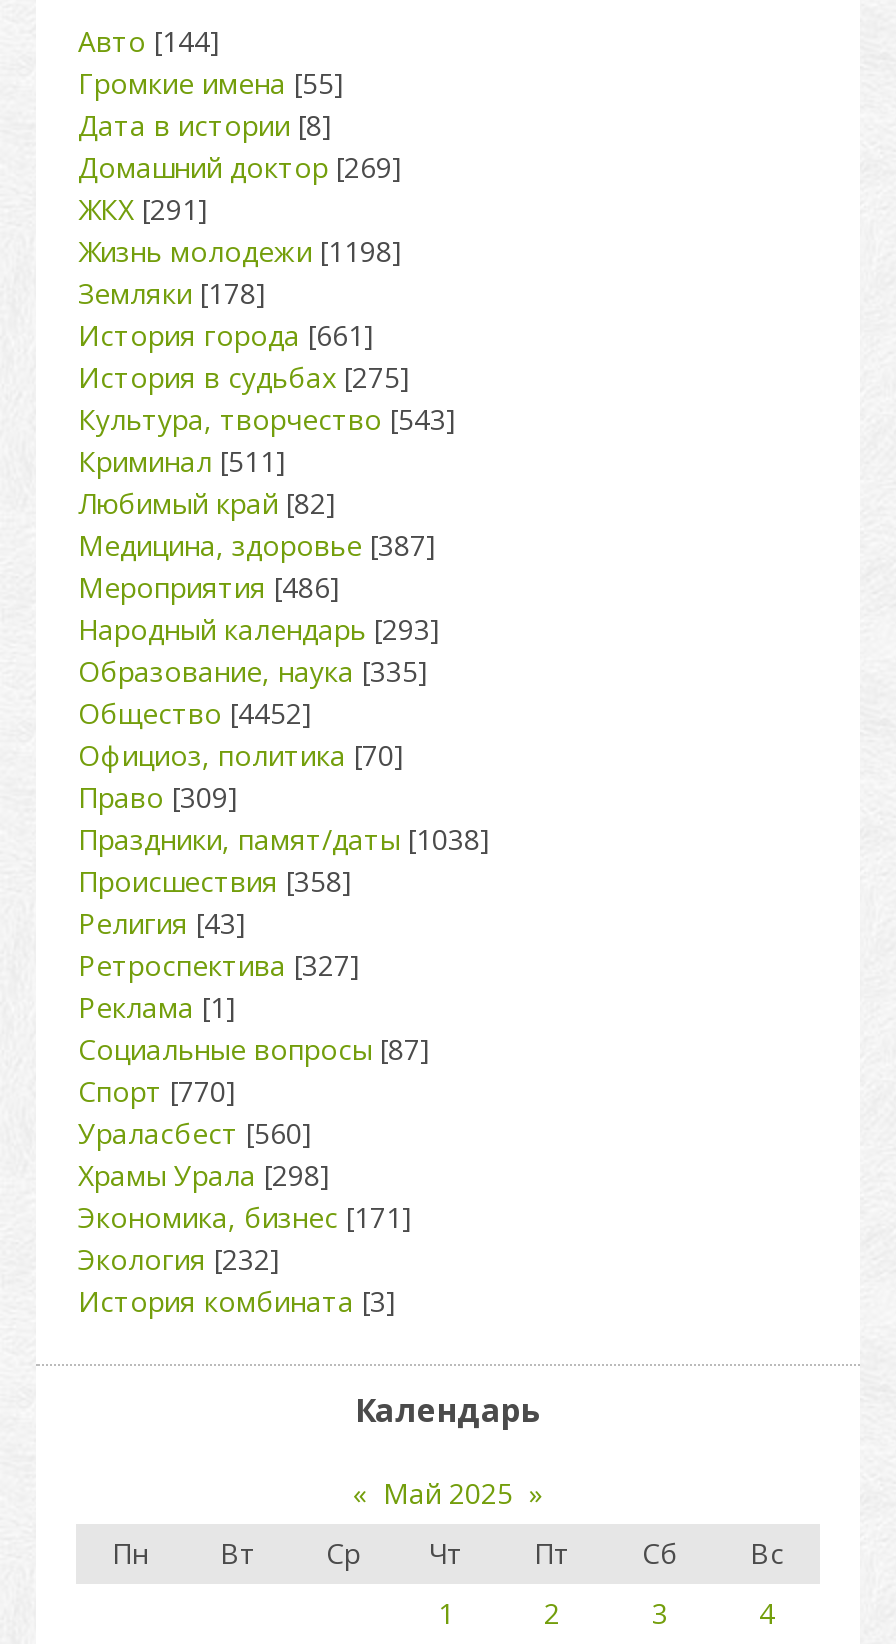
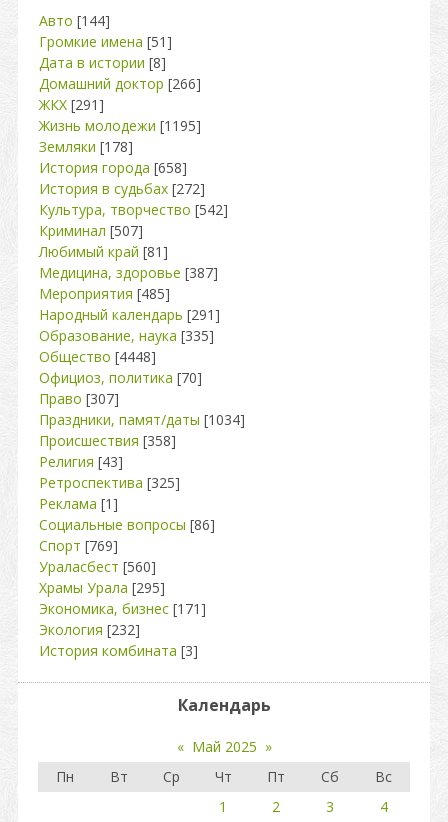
- Громкие имена [55]
+ Громкие имена [51]

- Домашний доктор [269]
+ Домашний доктор [266]

- Жизнь молодежи [1198]
+ Жизнь молодежи [1195]

- История города [661]
+ История города [658]

- История в судьбах [275]
+ История в судьбах [272]

- Культура, творчество [543]
+ Культура, творчество [542]

- Криминал [511]
+ Криминал [507]

- Любимый край [82]
+ Любимый край [81]

- Мероприятия [486]
+ Мероприятия [485]

- Народный календарь [293]
+ Народный календарь [291]

- Общество [4452]
+ Общество [4448]

- Право [309]
+ Право [307]

- Праздники, памят/даты [1038]
+ Праздники, памят/даты [1034]

- Ретроспектива [327]
+ Ретроспектива [325]

- Социальные вопросы [87]
+ Социальные вопросы [86]

- Спорт [770]
+ Спорт [769]

- Храмы Урала [298]
+ Храмы Урала [295]
